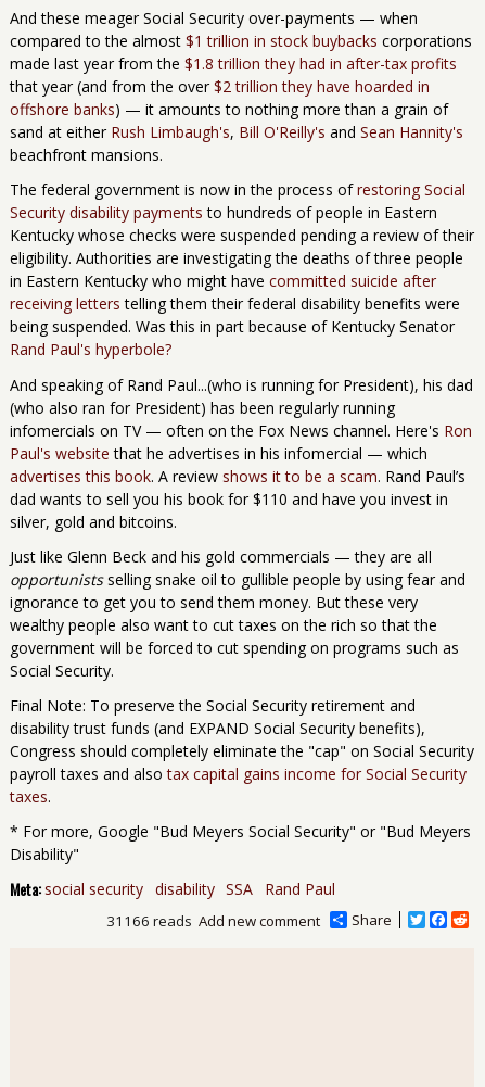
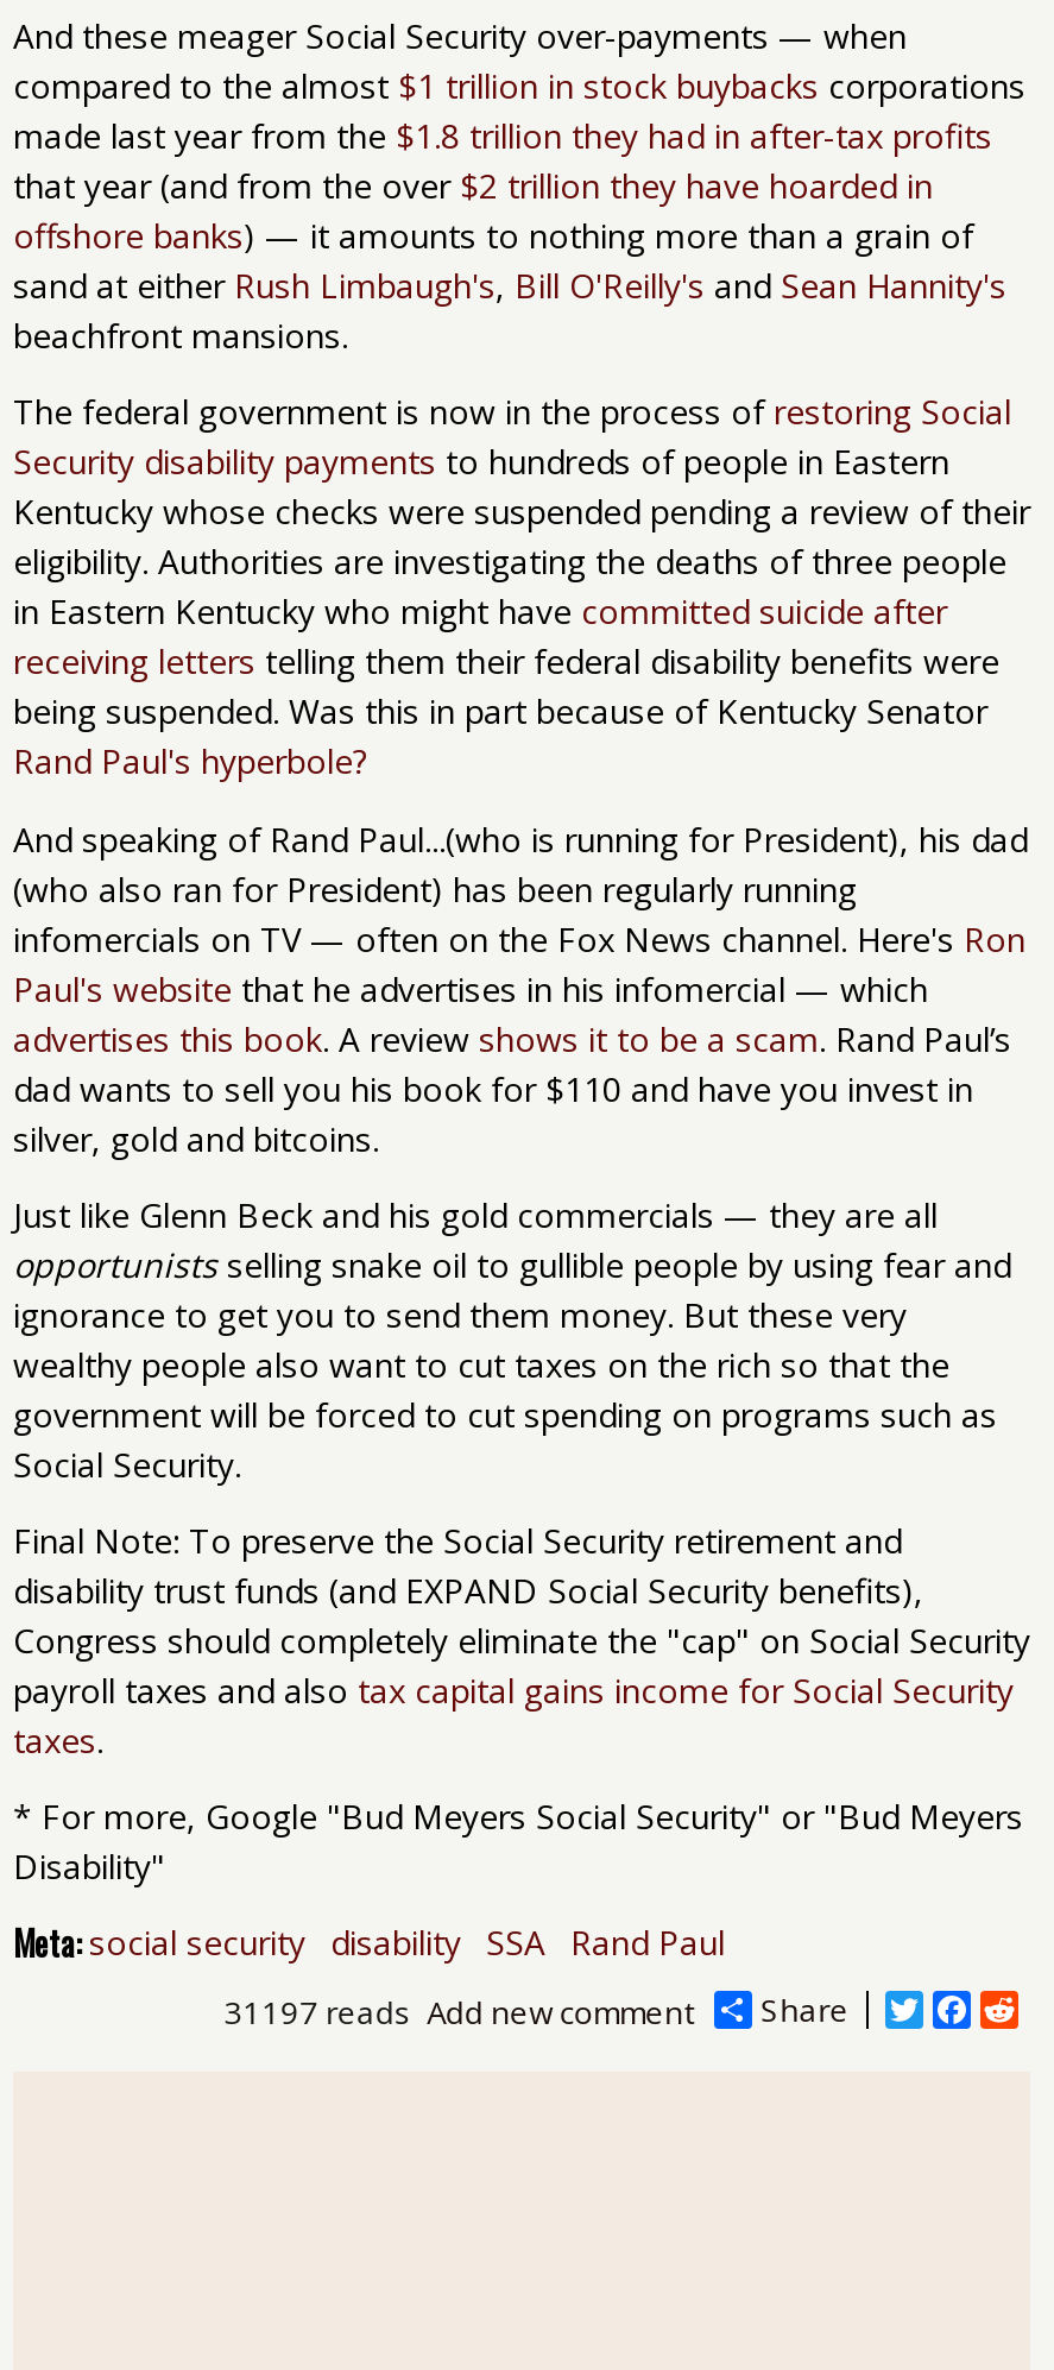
- 31166 reads
+ 31197 reads
